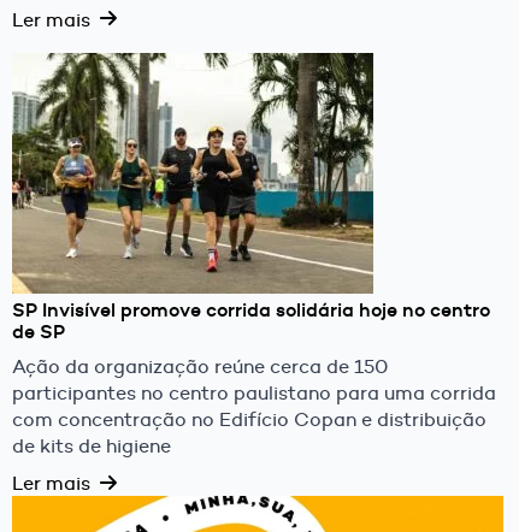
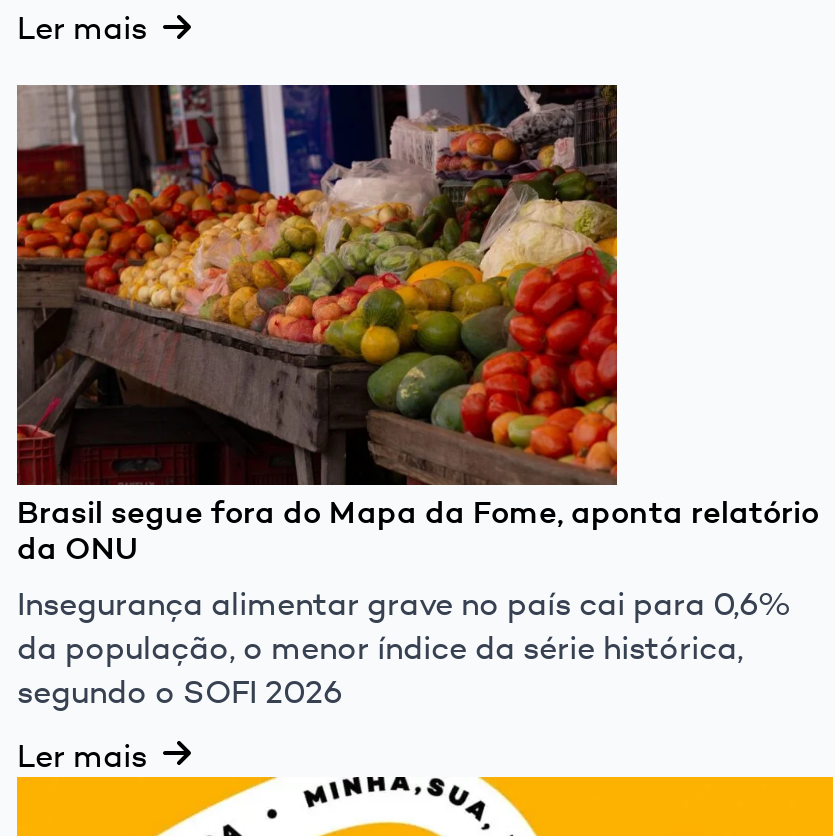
- [image]
- SP Invisível promove corrida solidária hoje no centro
- de SP
+ [image]
+ Brasil segue fora do Mapa da Fome, aponta relatório
+ da ONU

- Ação da organização reúne cerca de 150
- participantes no centro paulistano para uma corrida
- com concentração no Edifício Copan e distribuição
- de kits de higiene
+ Insegurança alimentar grave no país cai para 0,6%
+ da população, o menor índice da série histórica,
+ segundo o SOFI 2026
